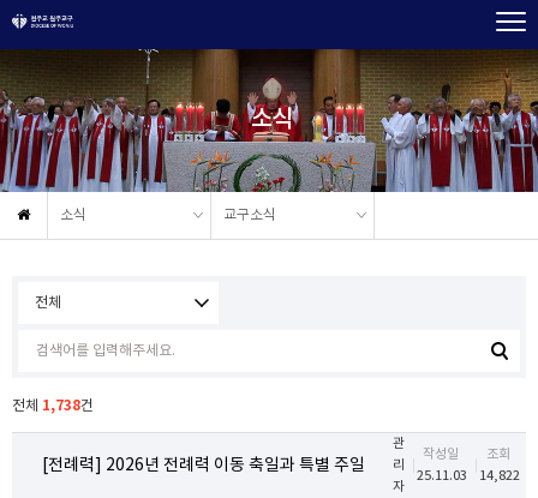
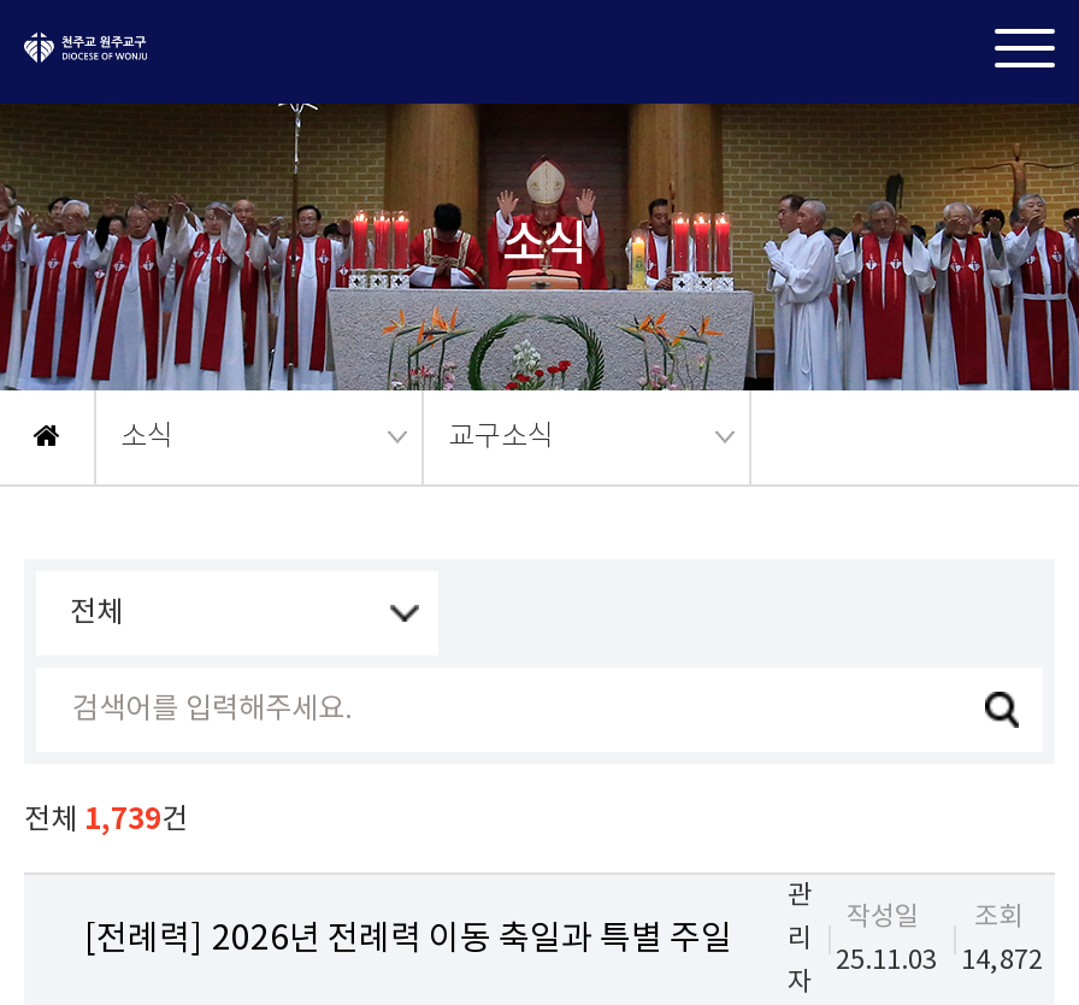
- 전체 1,738건
+ 전체 1,739건

- 25.11.03 14,822
+ 25.11.03 14,872
